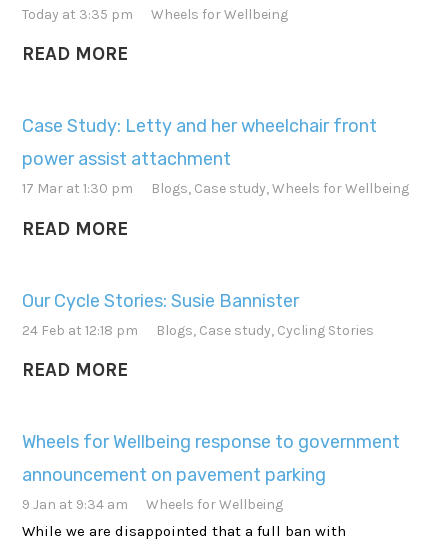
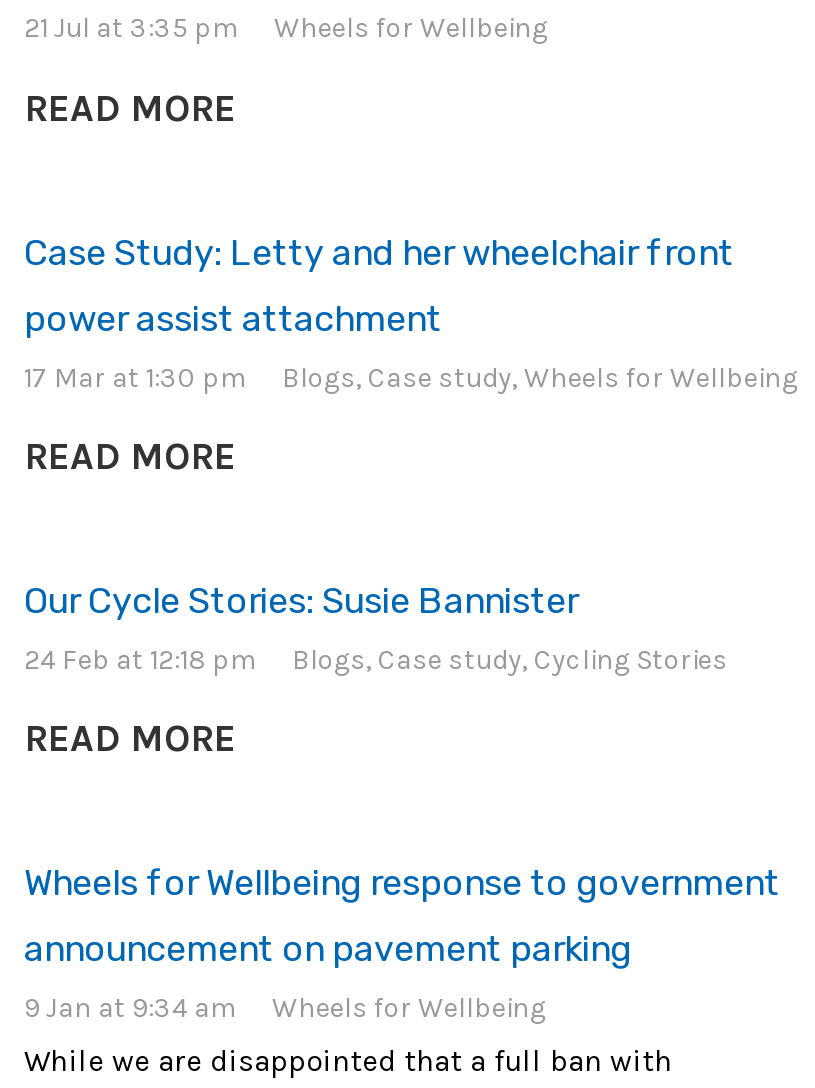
- Today at 3:35 pm Wheels for Wellbeing
+ 21 Jul at 3:35 pm Wheels for Wellbeing
